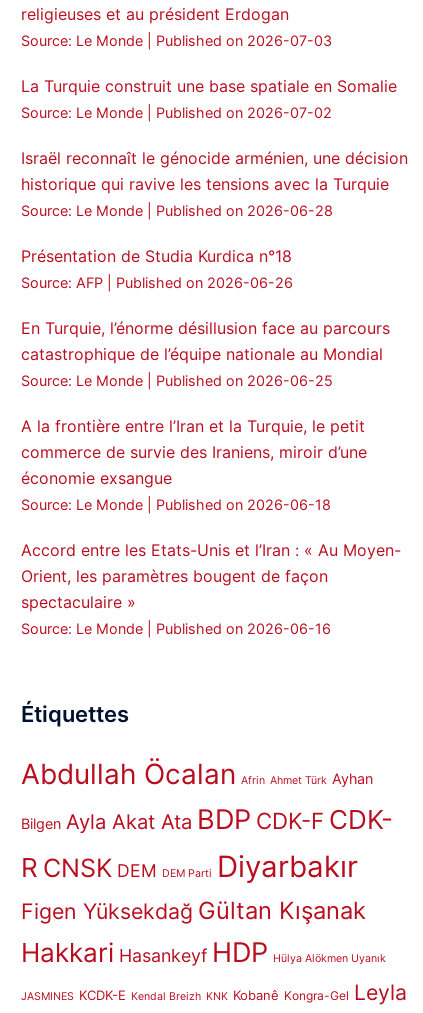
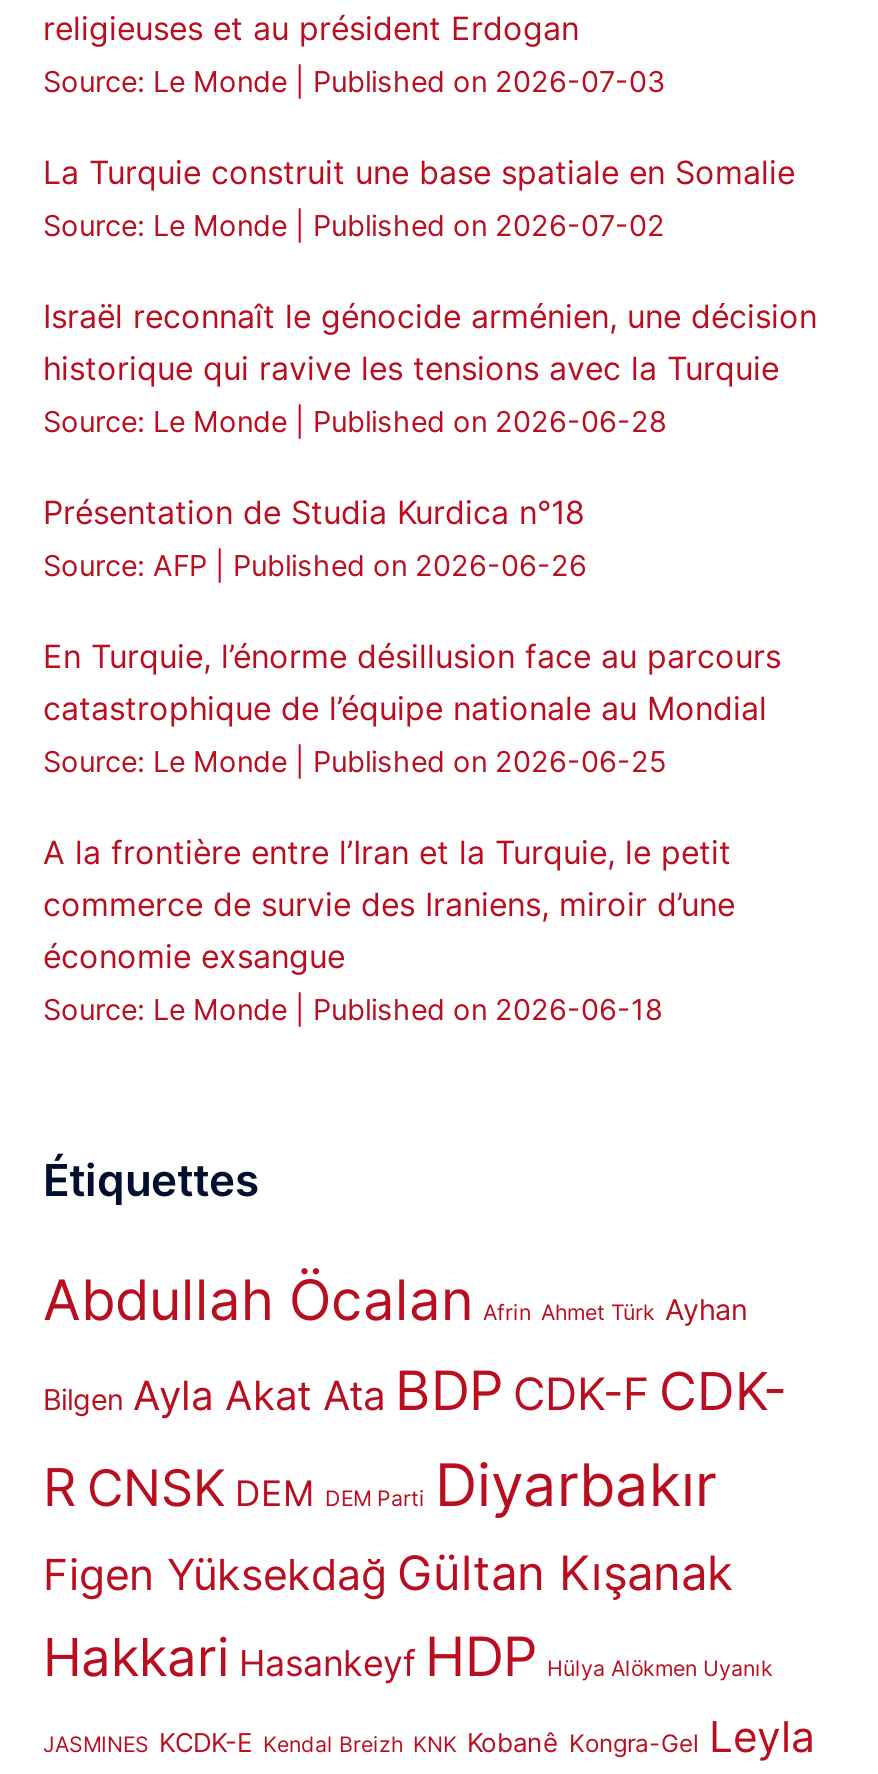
- Accord entre les Etats-Unis et l’Iran : « Au Moyen-
- Orient, les paramètres bougent de façon
- spectaculaire »
- Source: Le Monde Published on 2026-06-16
